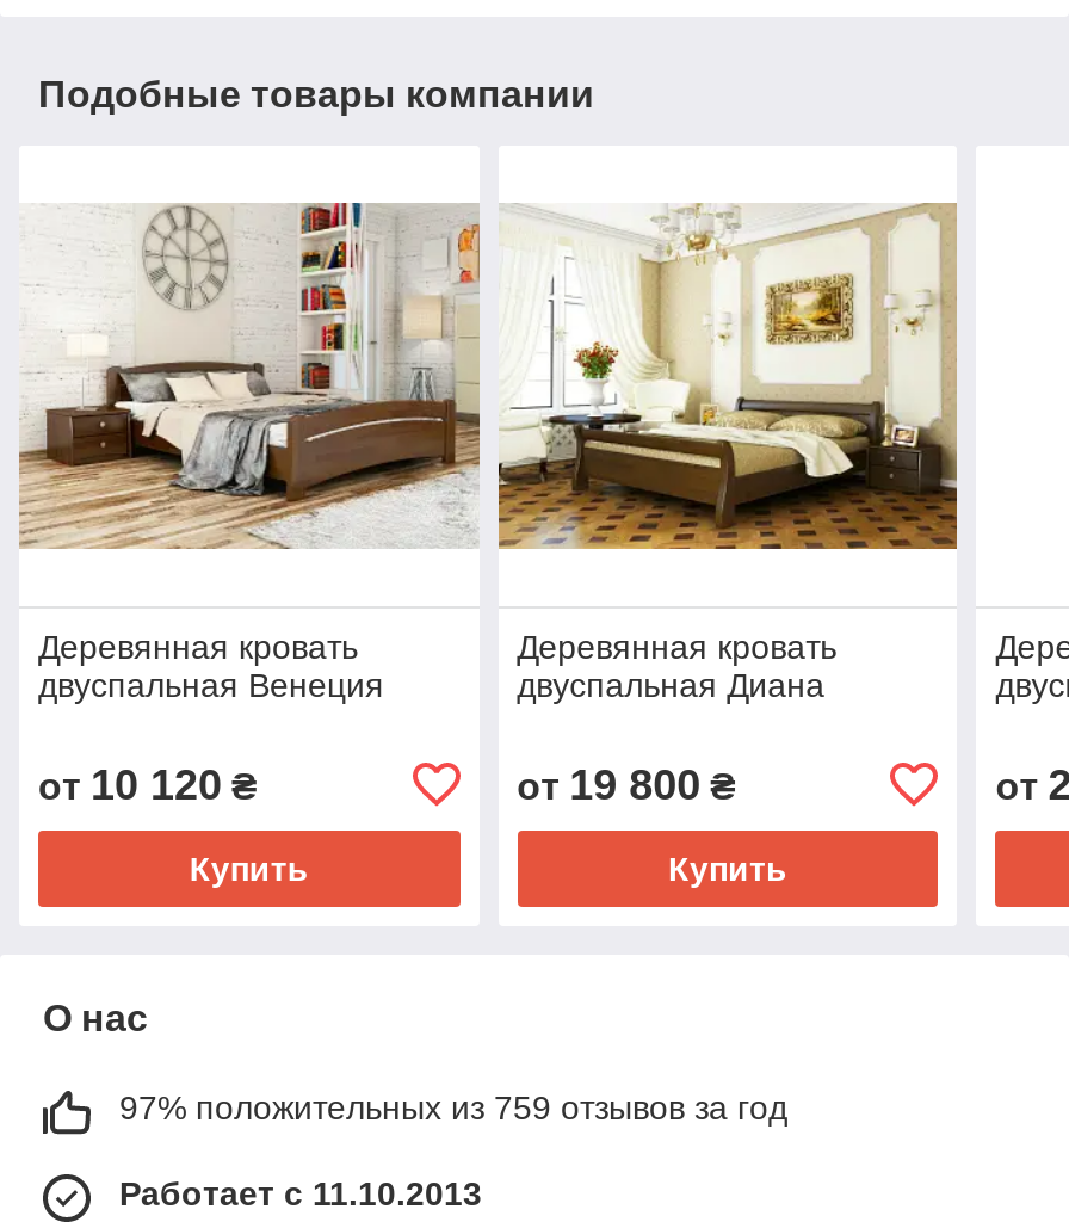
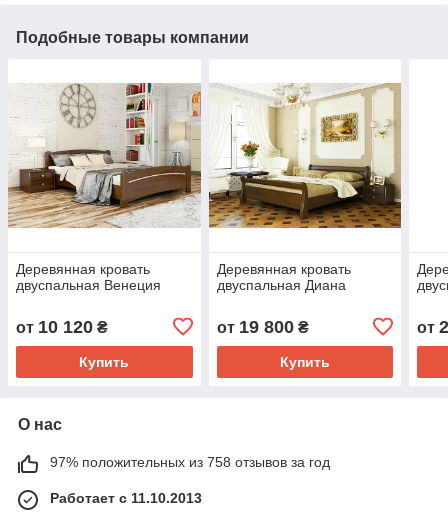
- 97% положительных из 759 отзывов за год
+ 97% положительных из 758 отзывов за год
